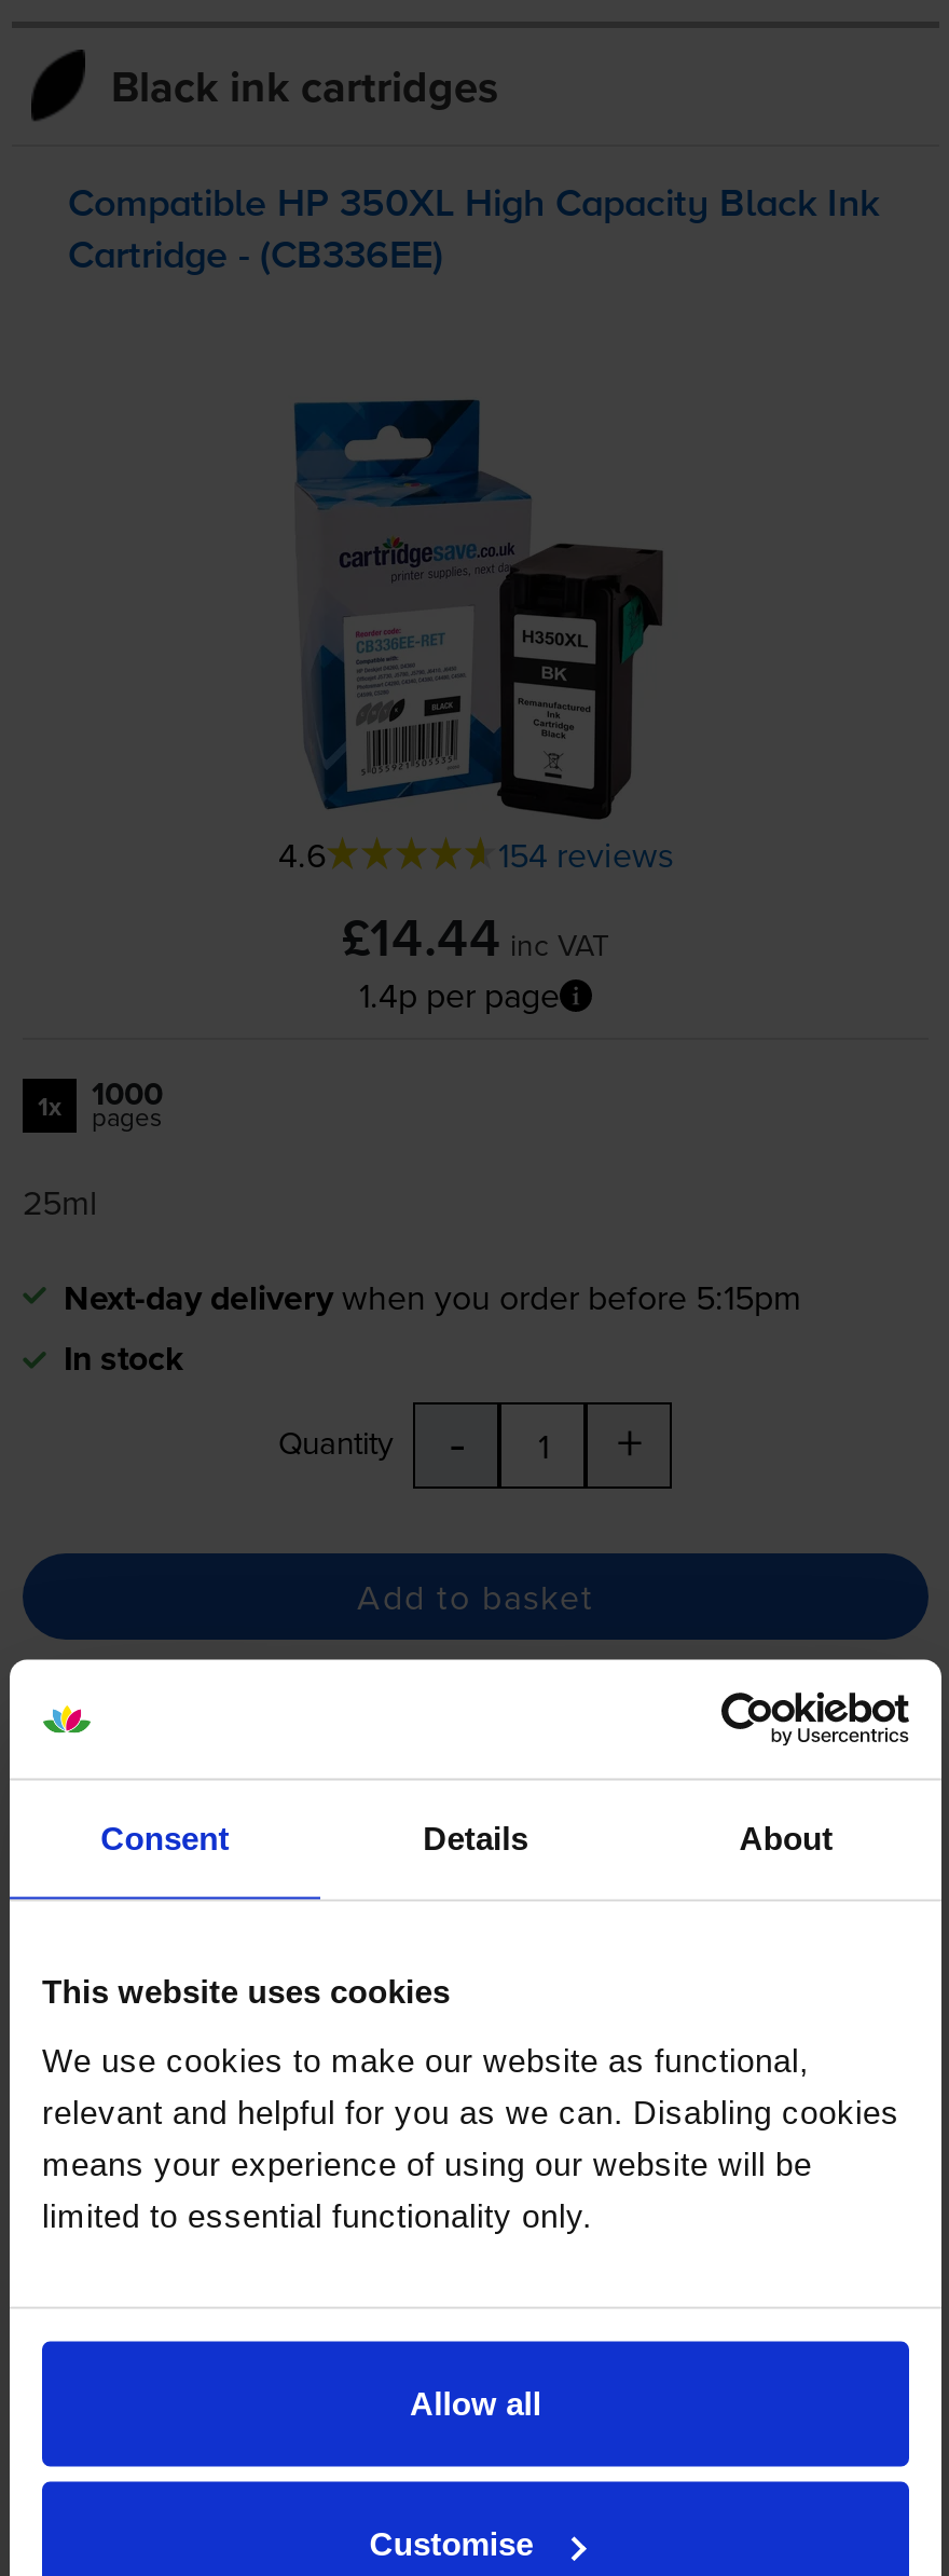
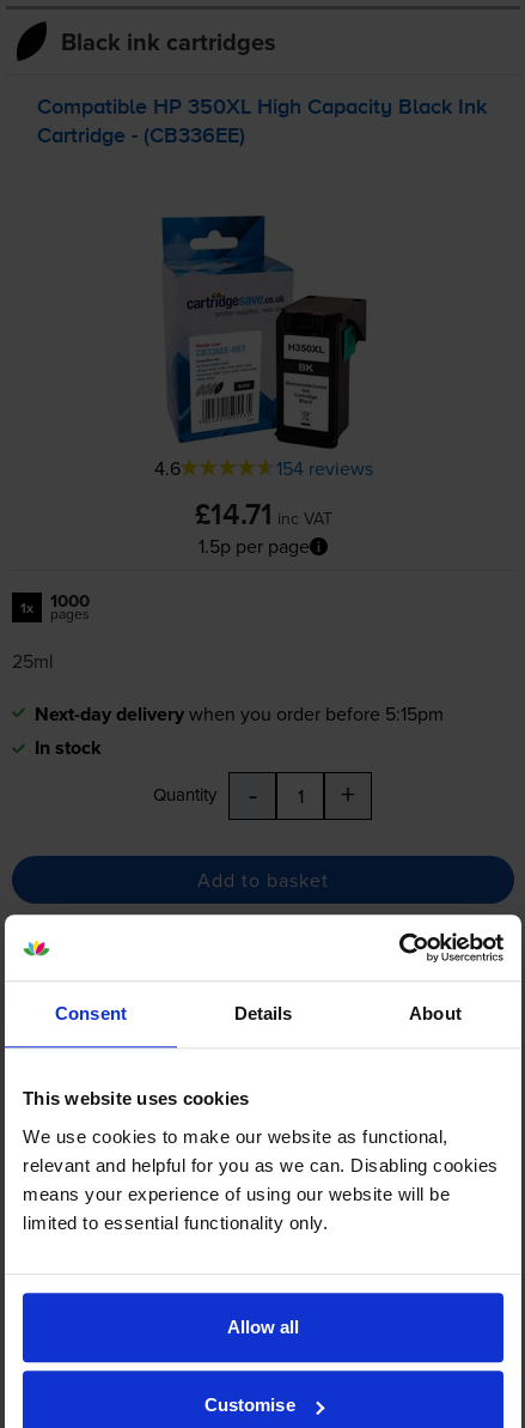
- £14.44 inc VAT
+ £14.71 inc VAT

- 1.4p per page
+ 1.5p per page
